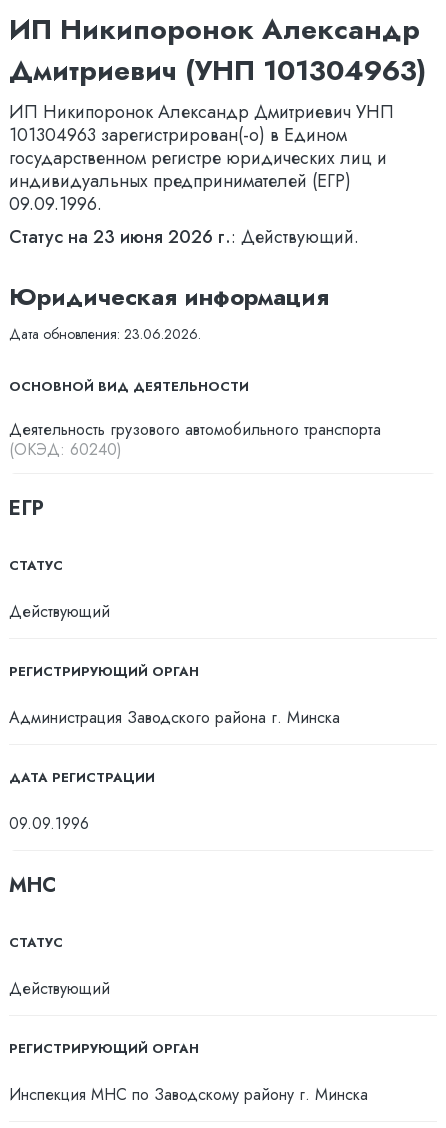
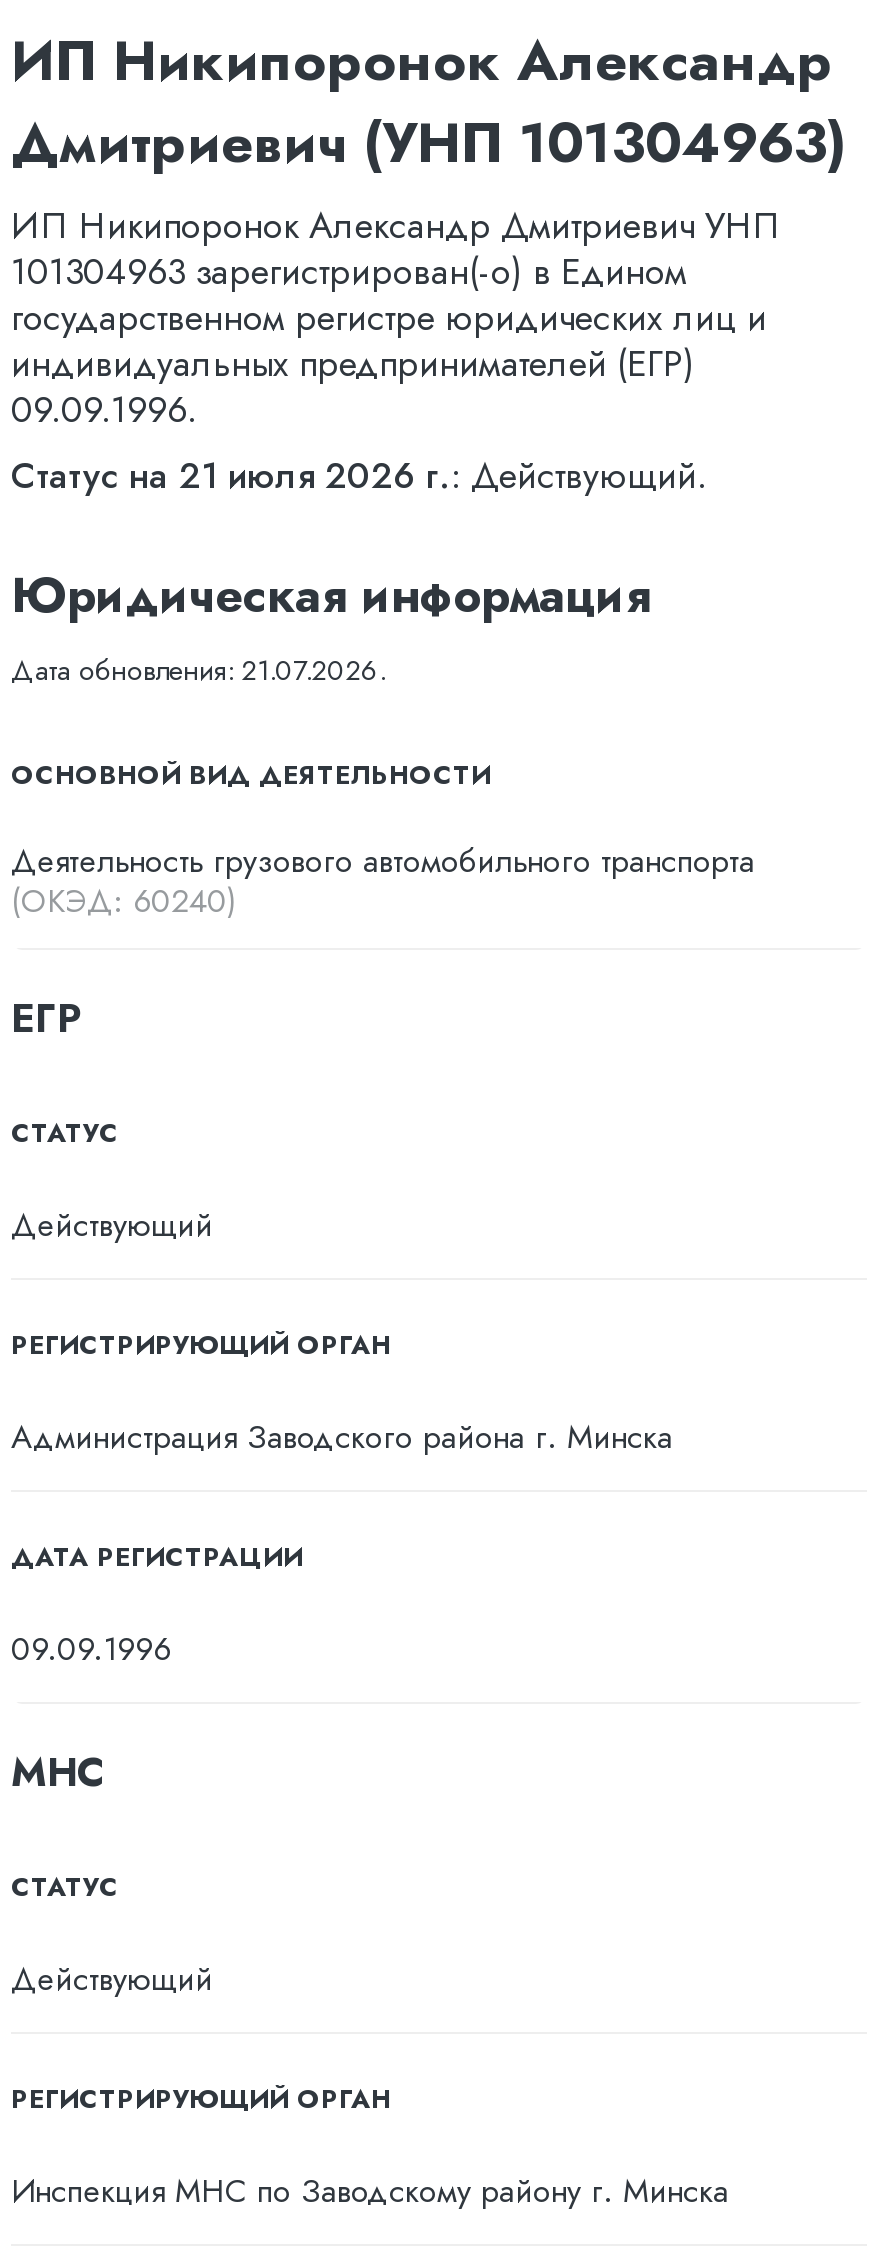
- Статус на 23 июня 2026 г.: Действующий.
+ Статус на 21 июля 2026 г.: Действующий.

- Дата обновления: 23.06.2026.
+ Дата обновления: 21.07.2026.
